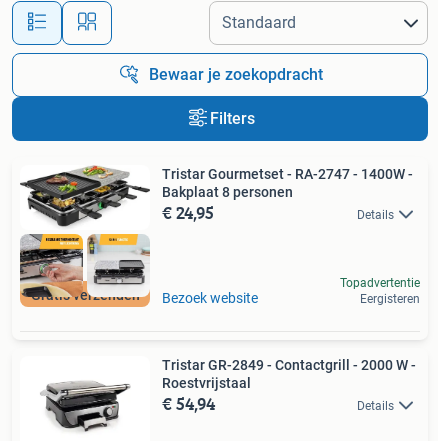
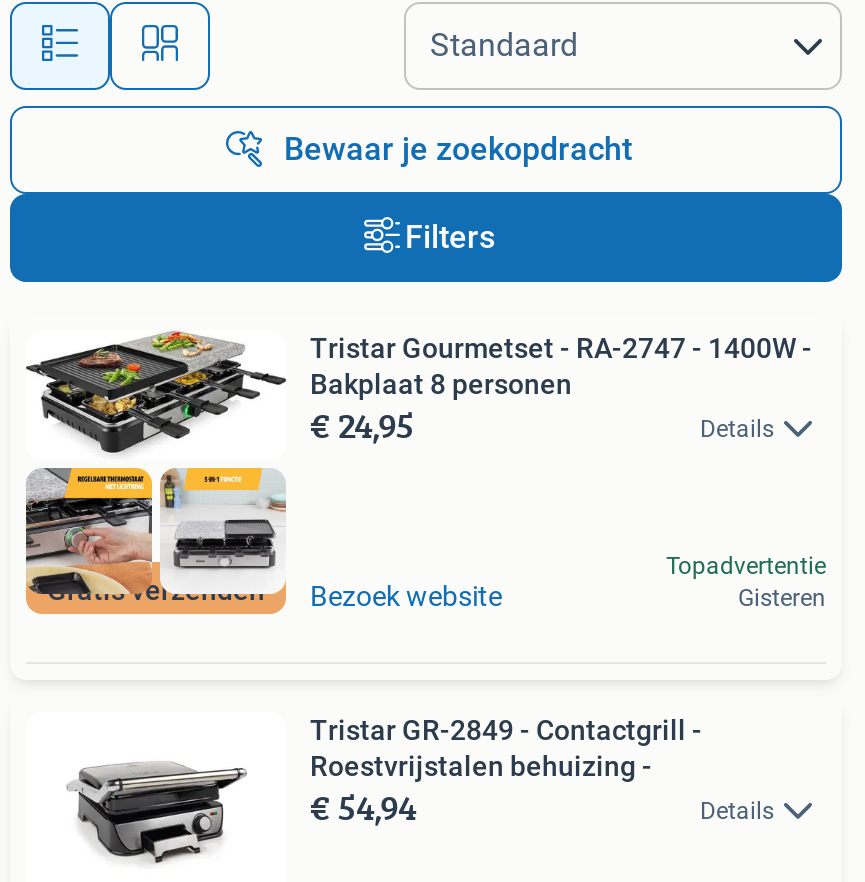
- Eergisteren
+ Gisteren

- Tristar GR-2849 - Contactgrill - 2000 W -
- Roestvrijstaal
+ Tristar GR-2849 - Contactgrill -
+ Roestvrijstalen behuizing -
